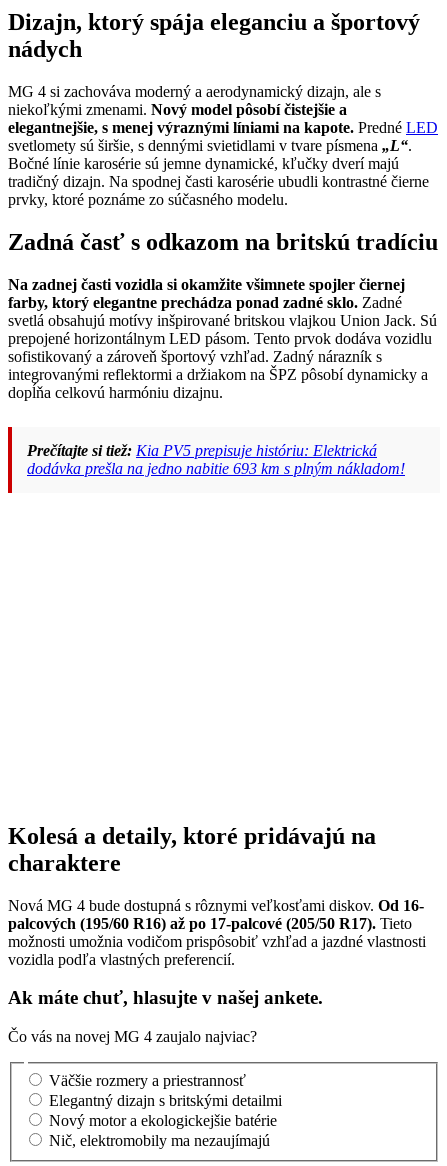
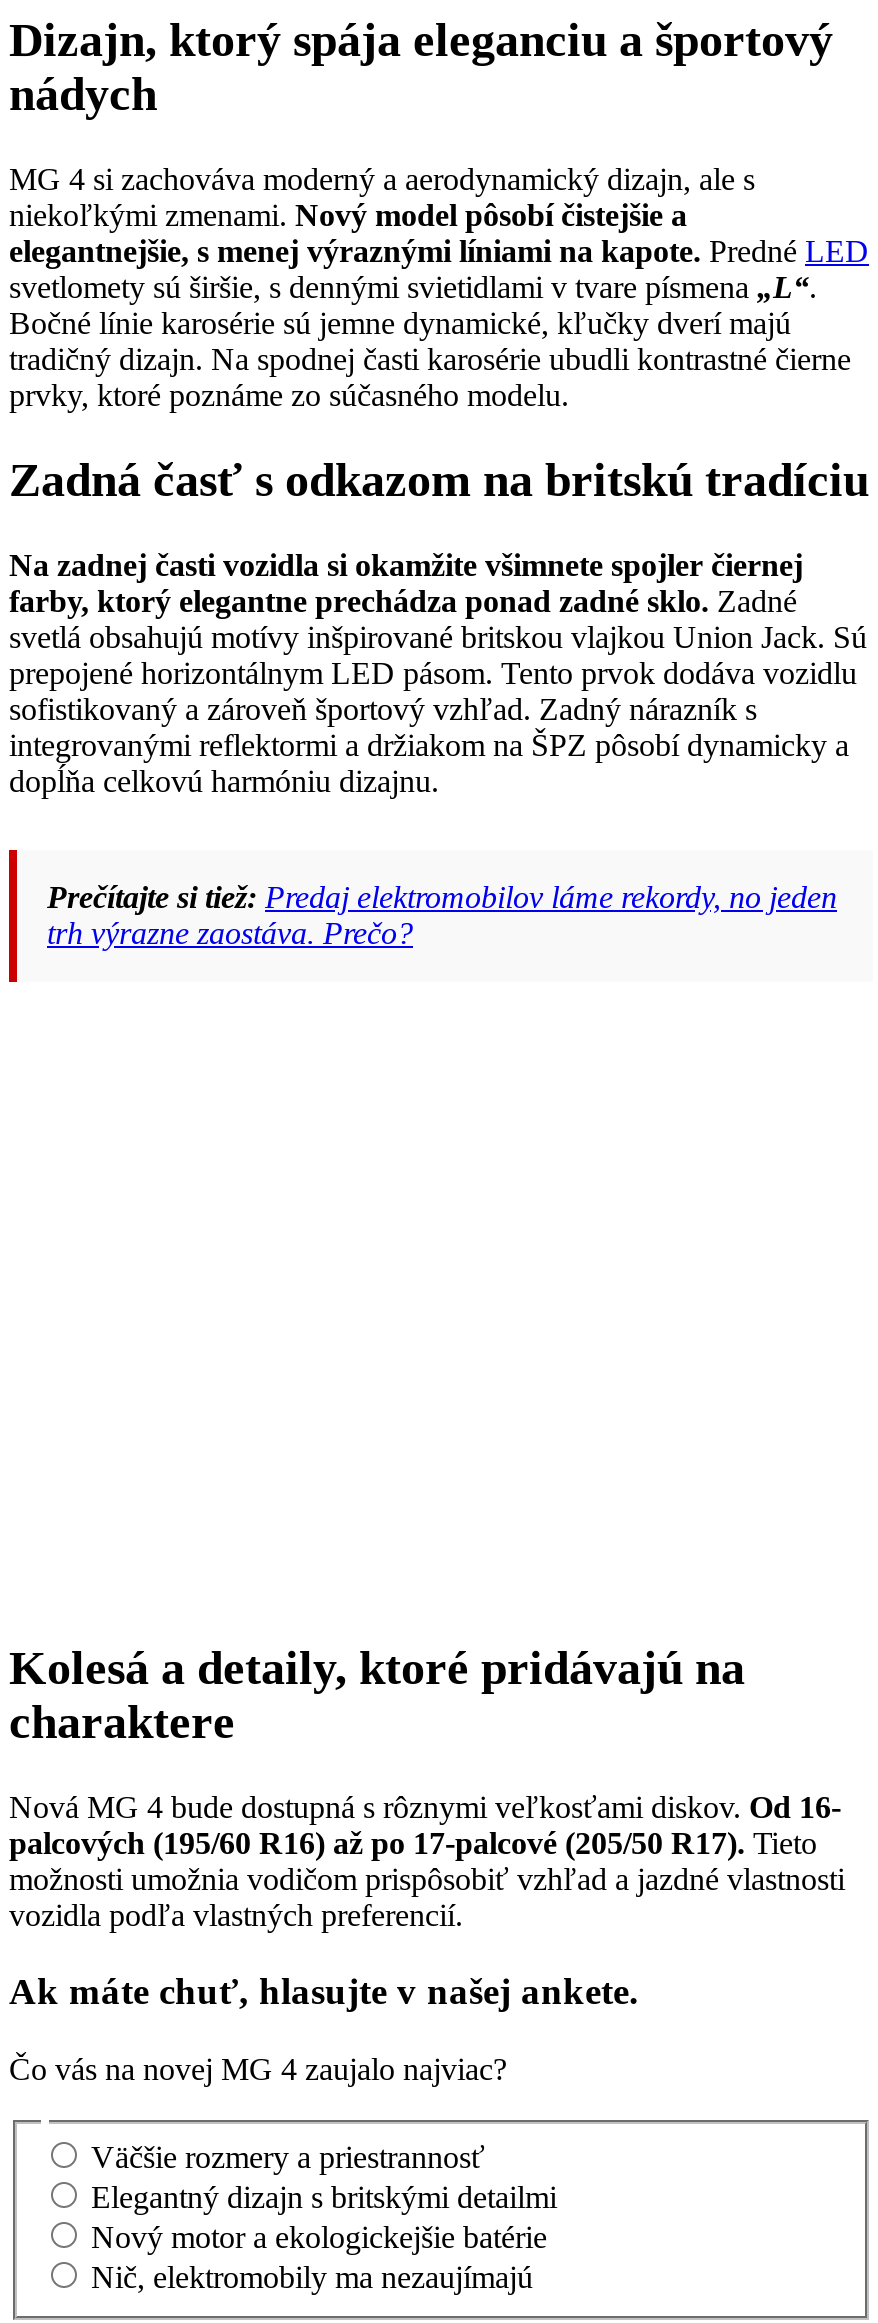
- Prečítajte si tiež: Kia PV5 prepisuje históriu: Elektrická
- dodávka prešla na jedno nabitie 693 km s plným nákladom!
+ Prečítajte si tiež: Predaj elektromobilov láme rekordy, no jeden
+ trh výrazne zaostáva. Prečo?
